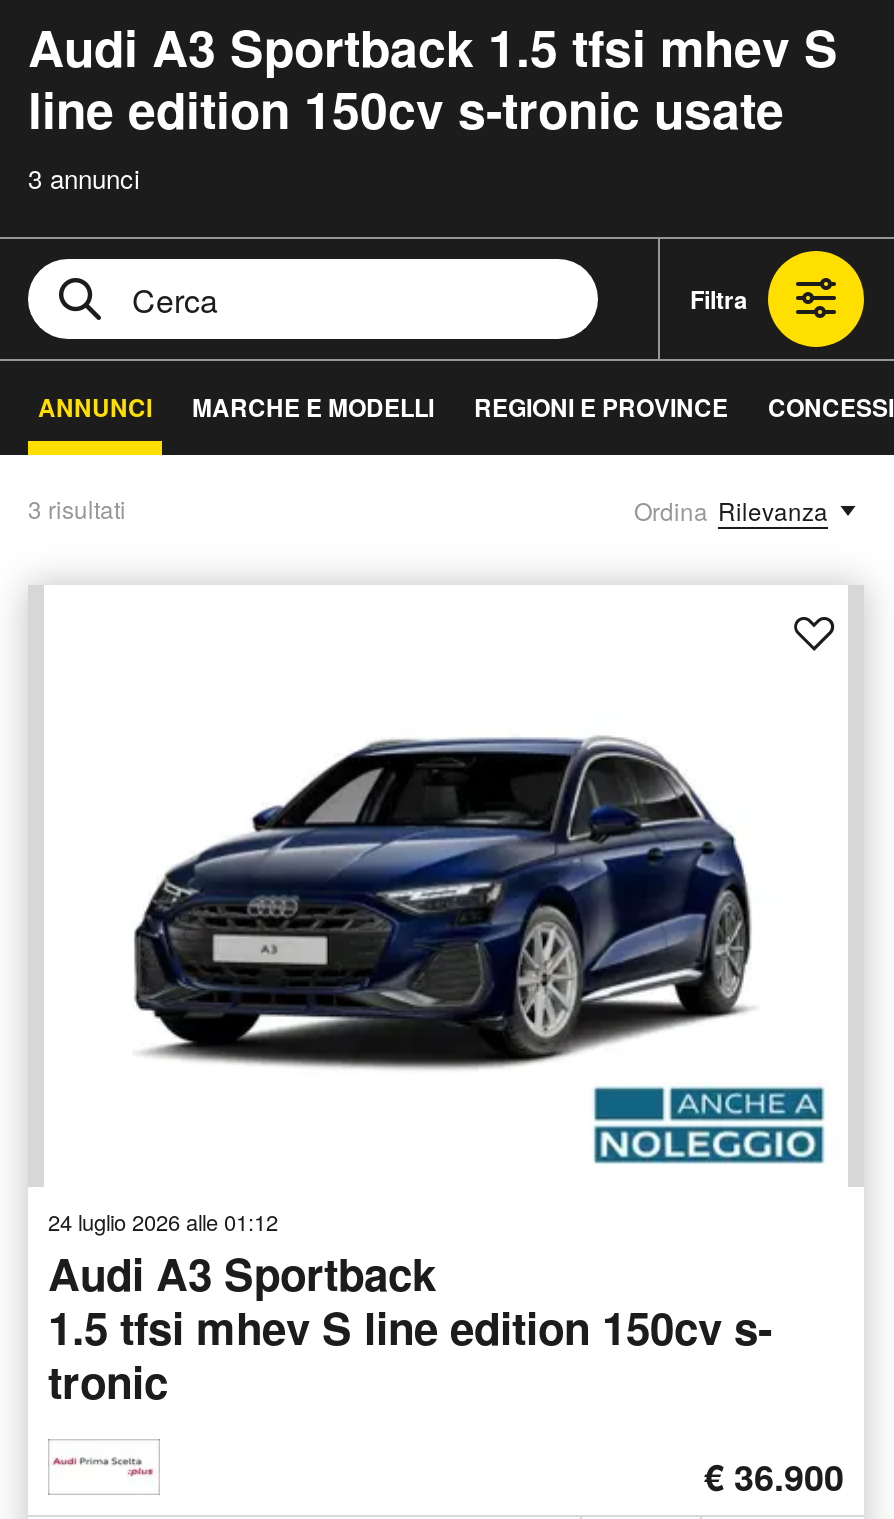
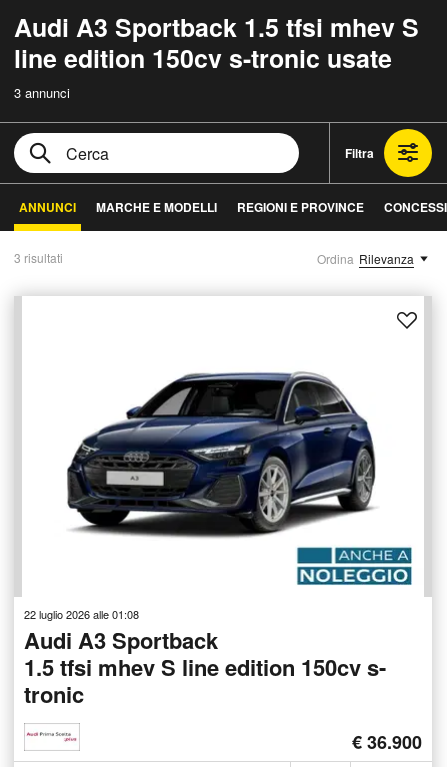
- 24 luglio 2026 alle 01:12
+ 22 luglio 2026 alle 01:08
